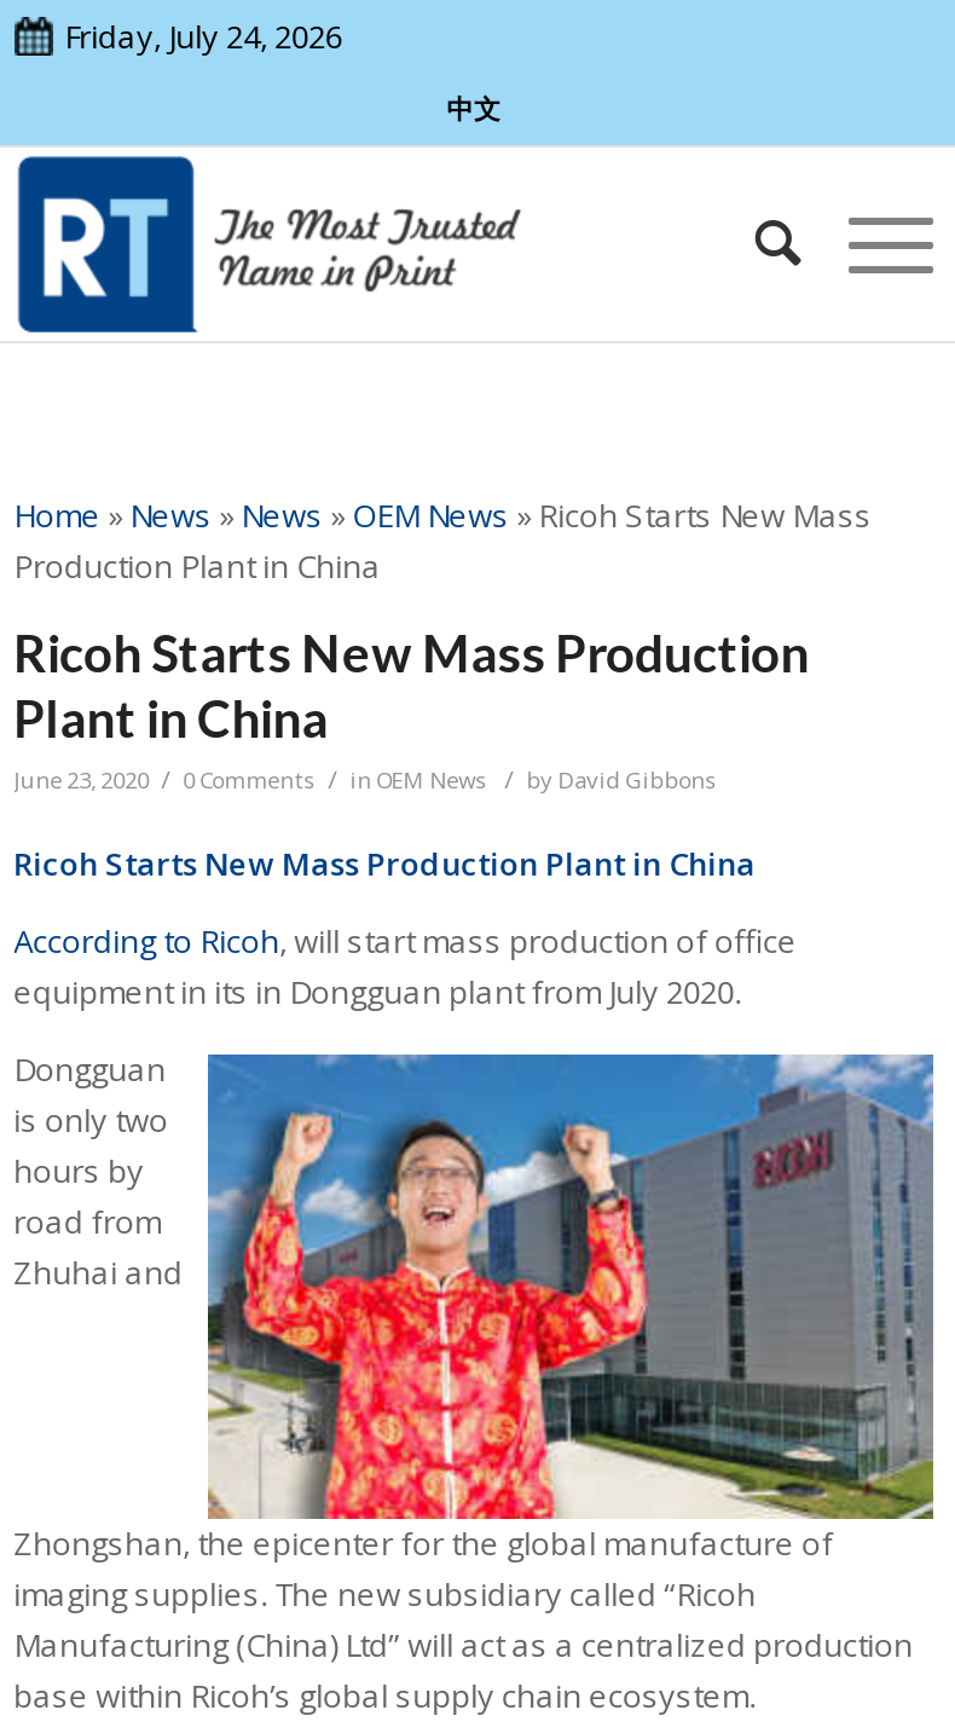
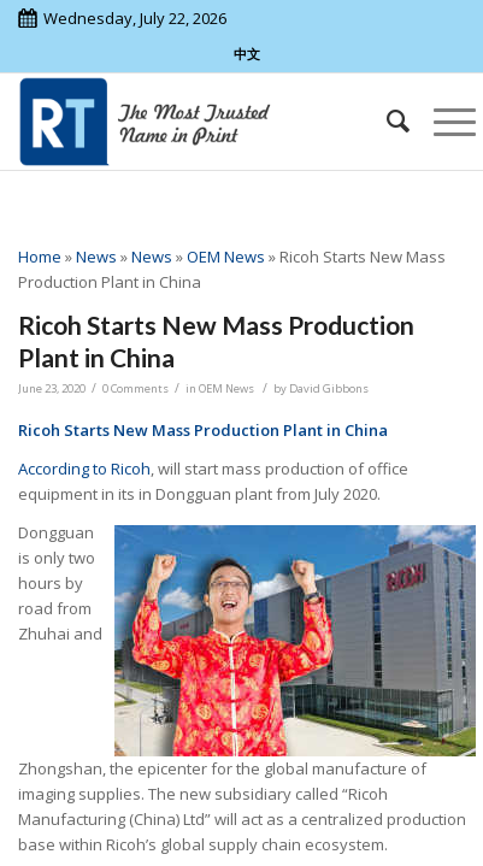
- Friday, July 24, 2026
+ Wednesday, July 22, 2026
